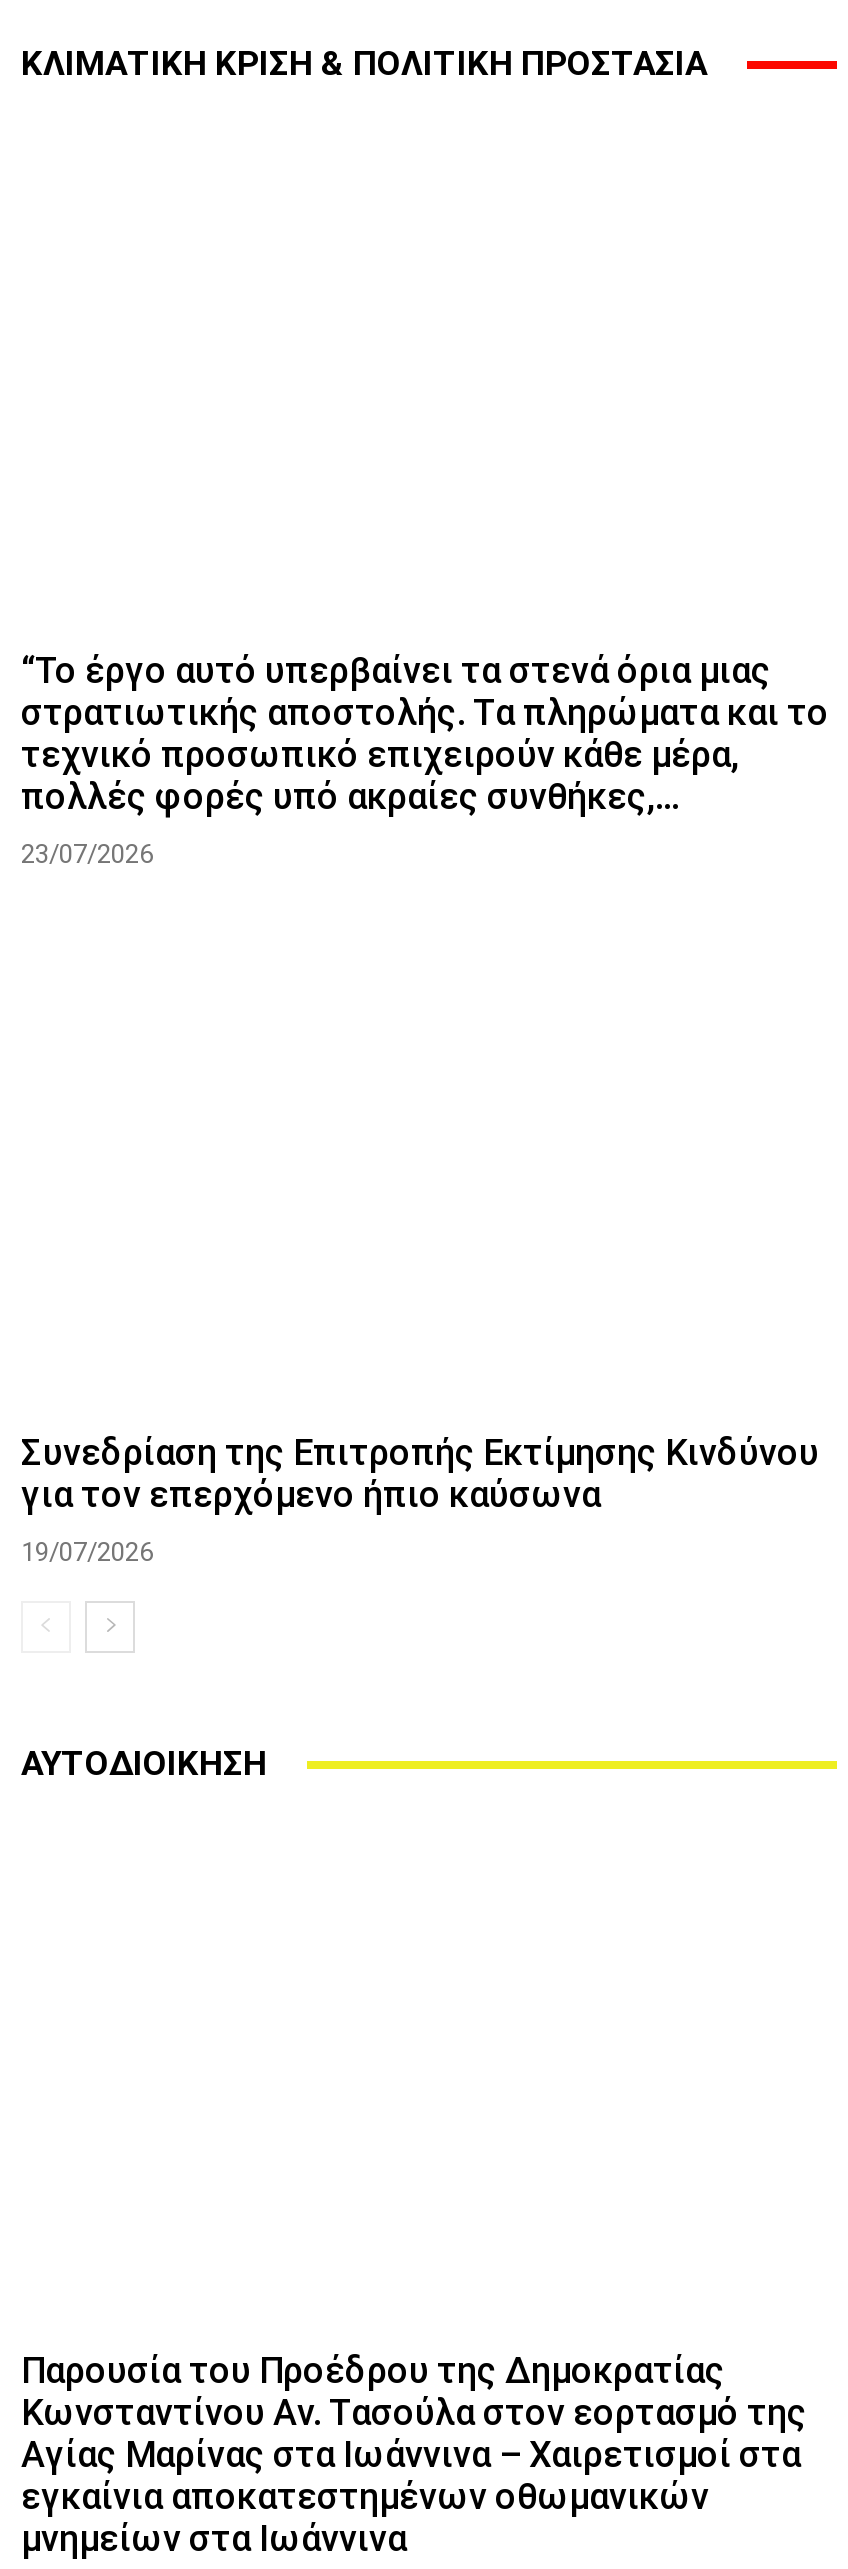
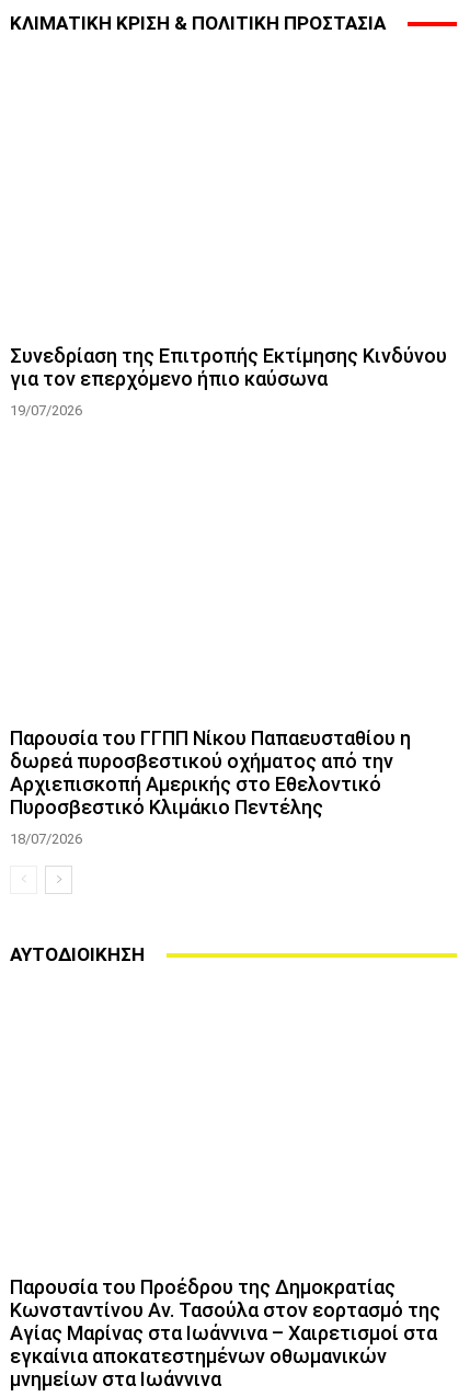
- “Το έργο αυτό υπερβαίνει τα στενά όρια μιας
- στρατιωτικής αποστολής. Τα πληρώματα και το
- τεχνικό προσωπικό επιχειρούν κάθε μέρα,
- πολλές φορές υπό ακραίες συνθήκες,...
- 23/07/2026

moved up: Συνεδρίαση της Επιτροπής Εκτίμησης Κινδύνου | για τον επερχόμενο ήπιο καύσωνα | 19/07/2026

+ Παρουσία του ΓΓΠΠ Νίκου Παπαευσταθίου η
+ δωρεά πυροσβεστικού οχήματος από την
+ Αρχιεπισκοπή Αμερικής στο Εθελοντικό
+ Πυροσβεστικό Κλιμάκιο Πεντέλης
+ 18/07/2026
